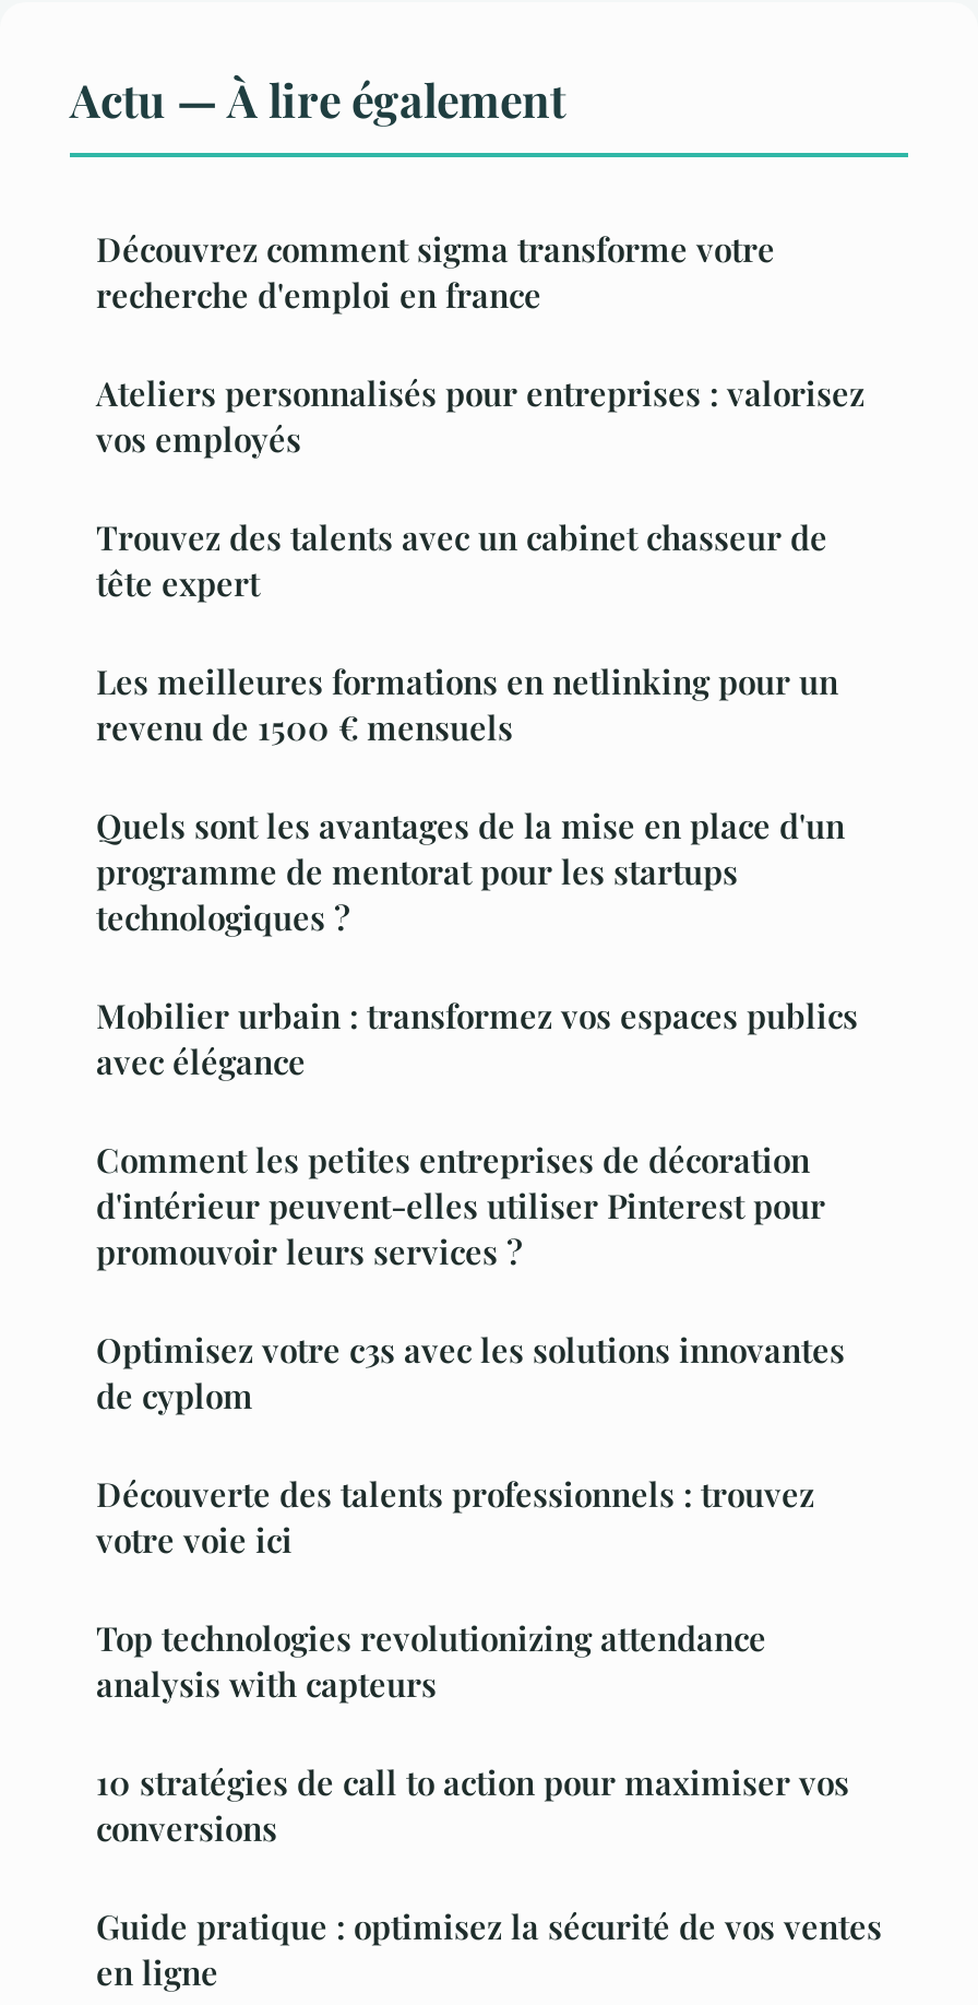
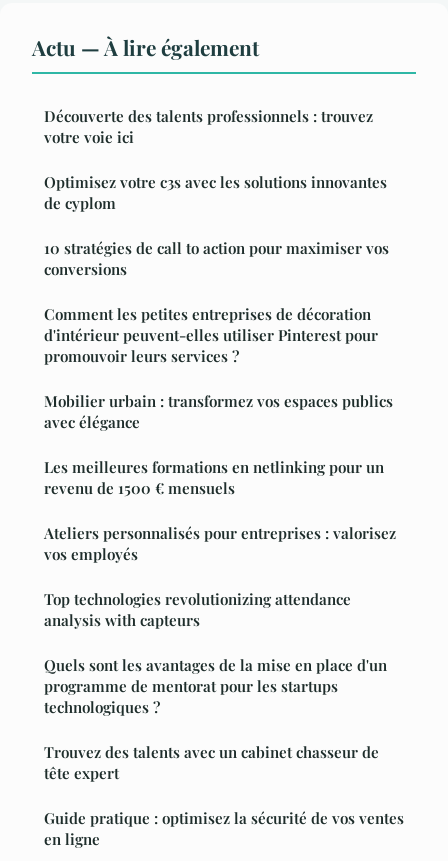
- Découvrez comment sigma transforme votre
- recherche d'emploi en france

moved down: Mobilier urbain : transformez vos espaces publics | avec élégance | Les meilleures formations en netlinking pour un | revenu de 1500 € mensuels | Ateliers personnalisés pour entreprises : valorisez | vos employés

moved down: Quels sont les avantages de la mise en place d'un | programme de mentorat pour les startups | technologiques ? | Trouvez des talents avec un cabinet chasseur de | tête expert

moved up: Comment les petites entreprises de décoration | d'intérieur peuvent-elles utiliser Pinterest pour | promouvoir leurs services ?

moved up: Découverte des talents professionnels : trouvez | votre voie ici | Optimisez votre c3s avec les solutions innovantes | de cyplom

moved up: Top technologies revolutionizing attendance | analysis with capteurs

moved up: 10 stratégies de call to action pour maximiser vos | conversions
